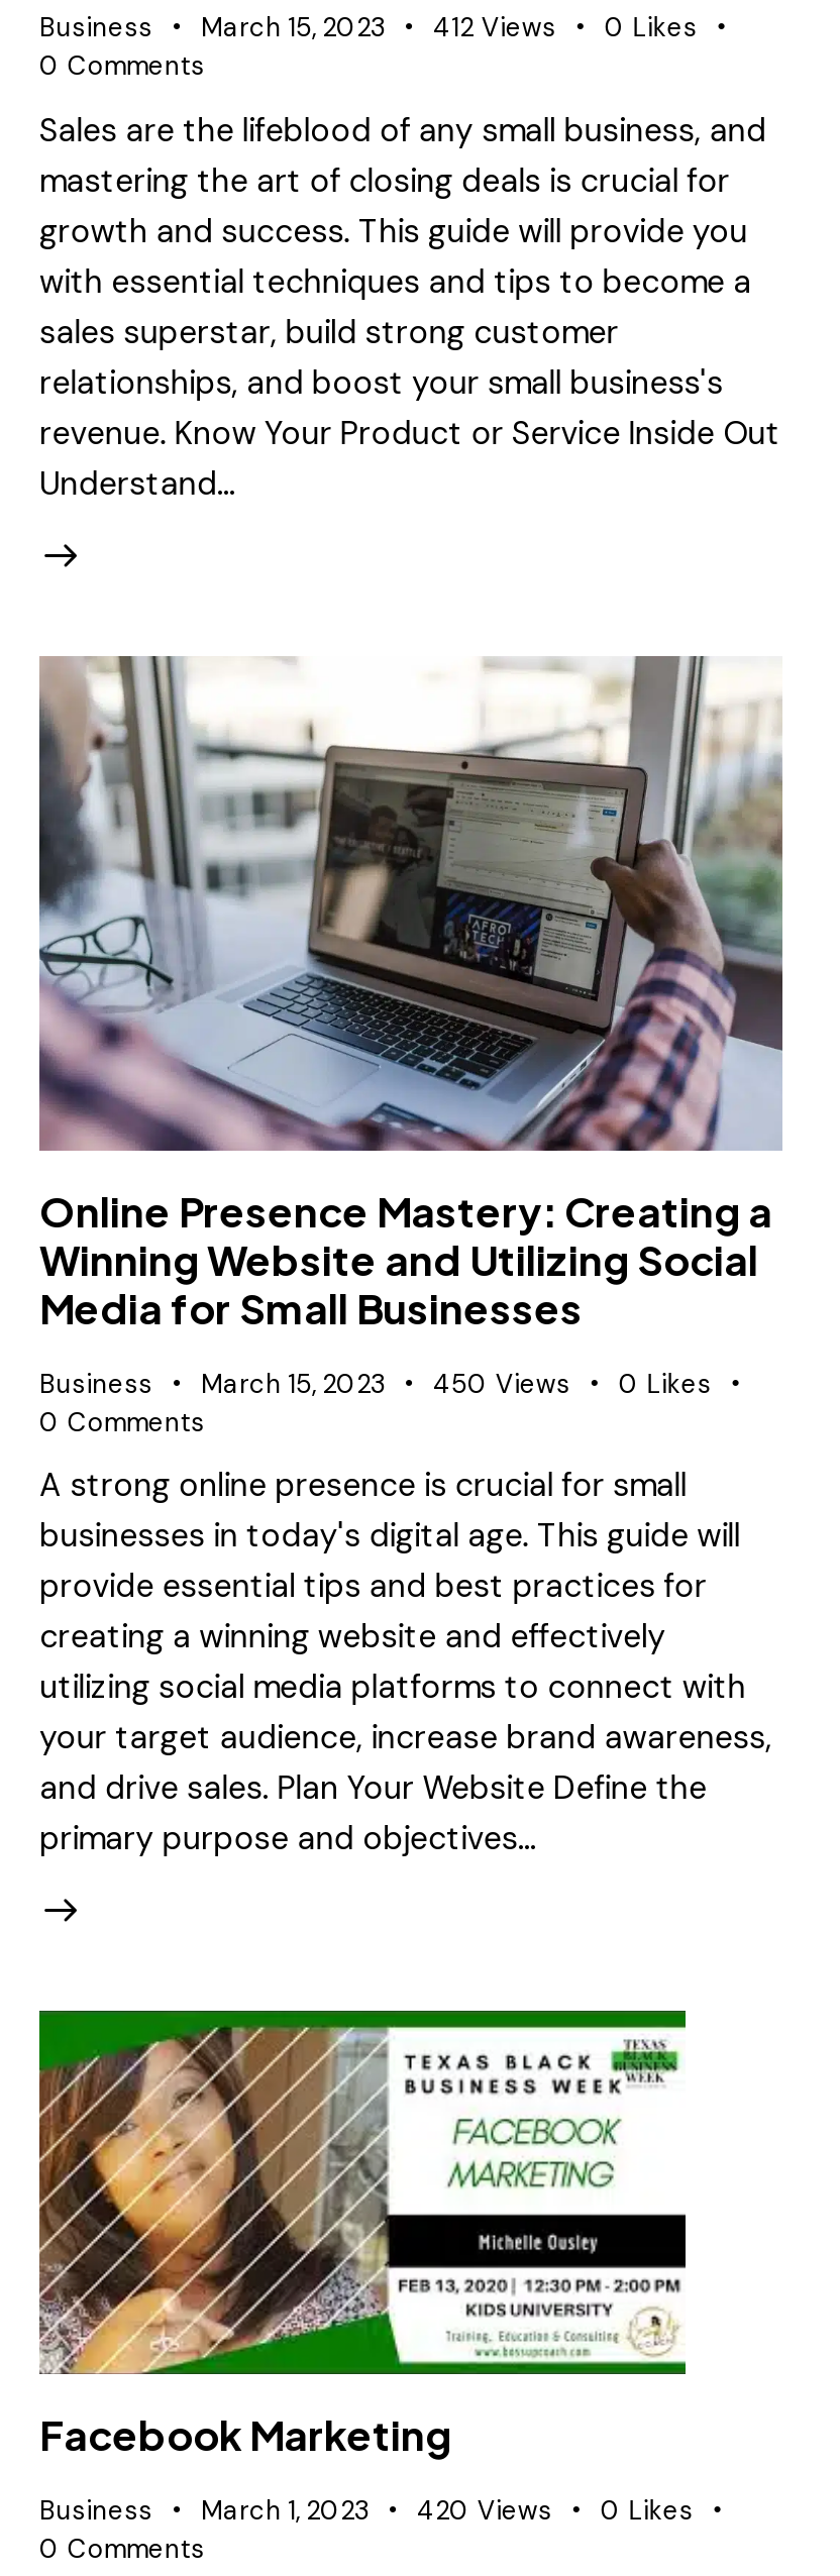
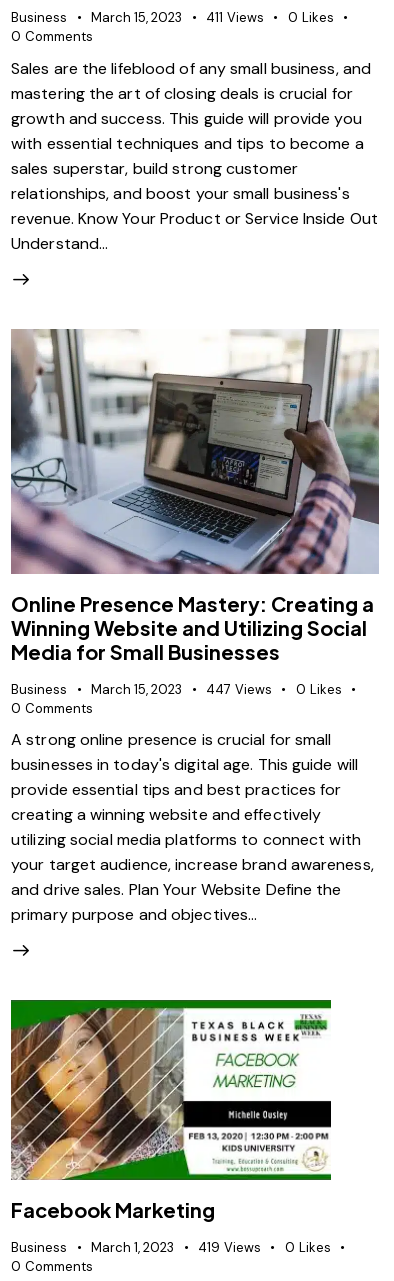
- 412 Views
+ 411 Views

- 450 Views
+ 447 Views

- 420 Views
+ 419 Views
